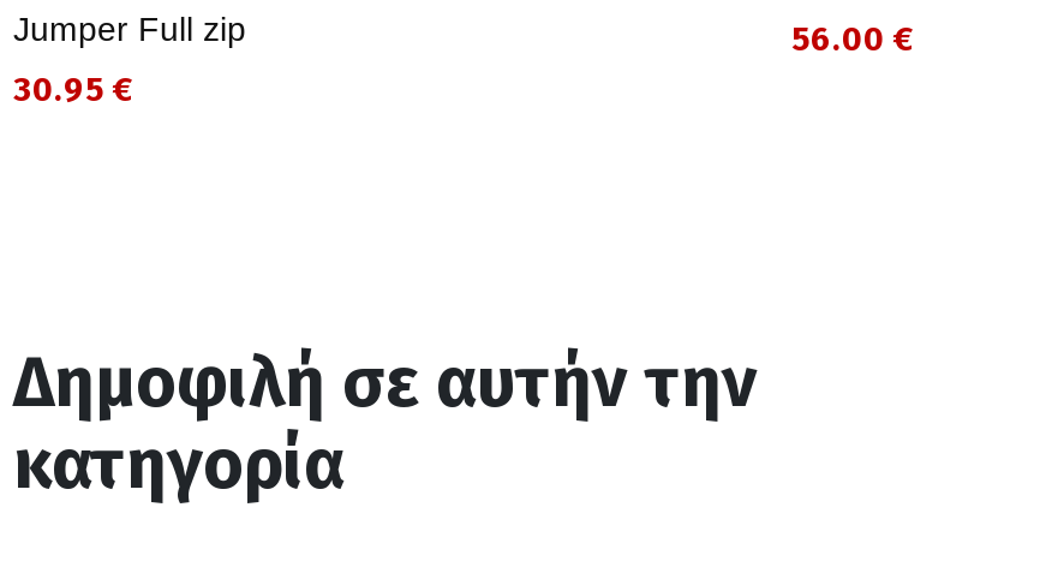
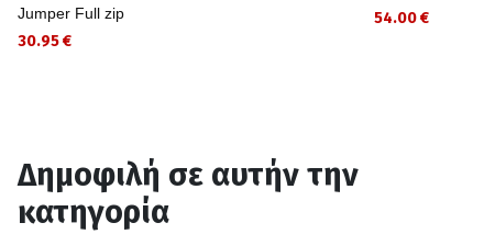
- 56.00 €
+ 54.00 €
